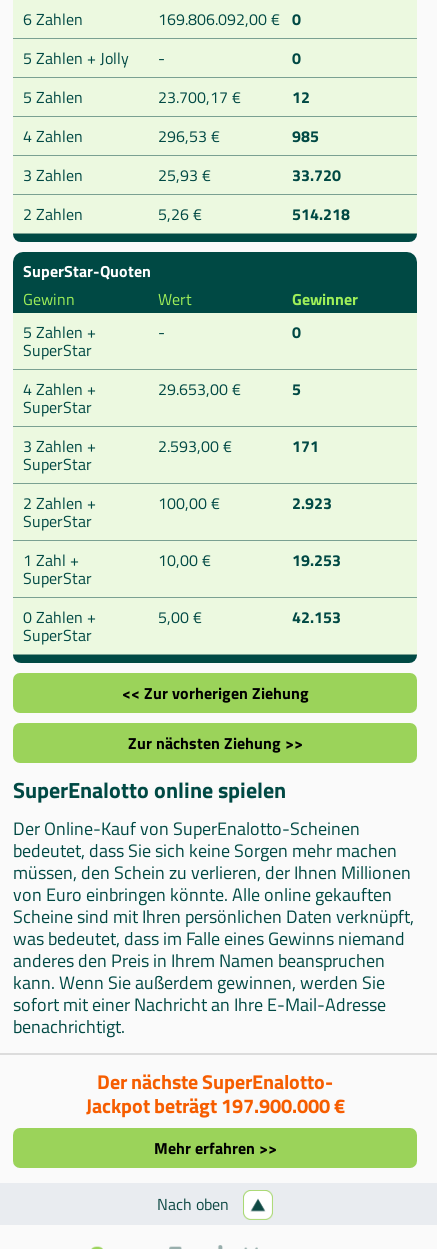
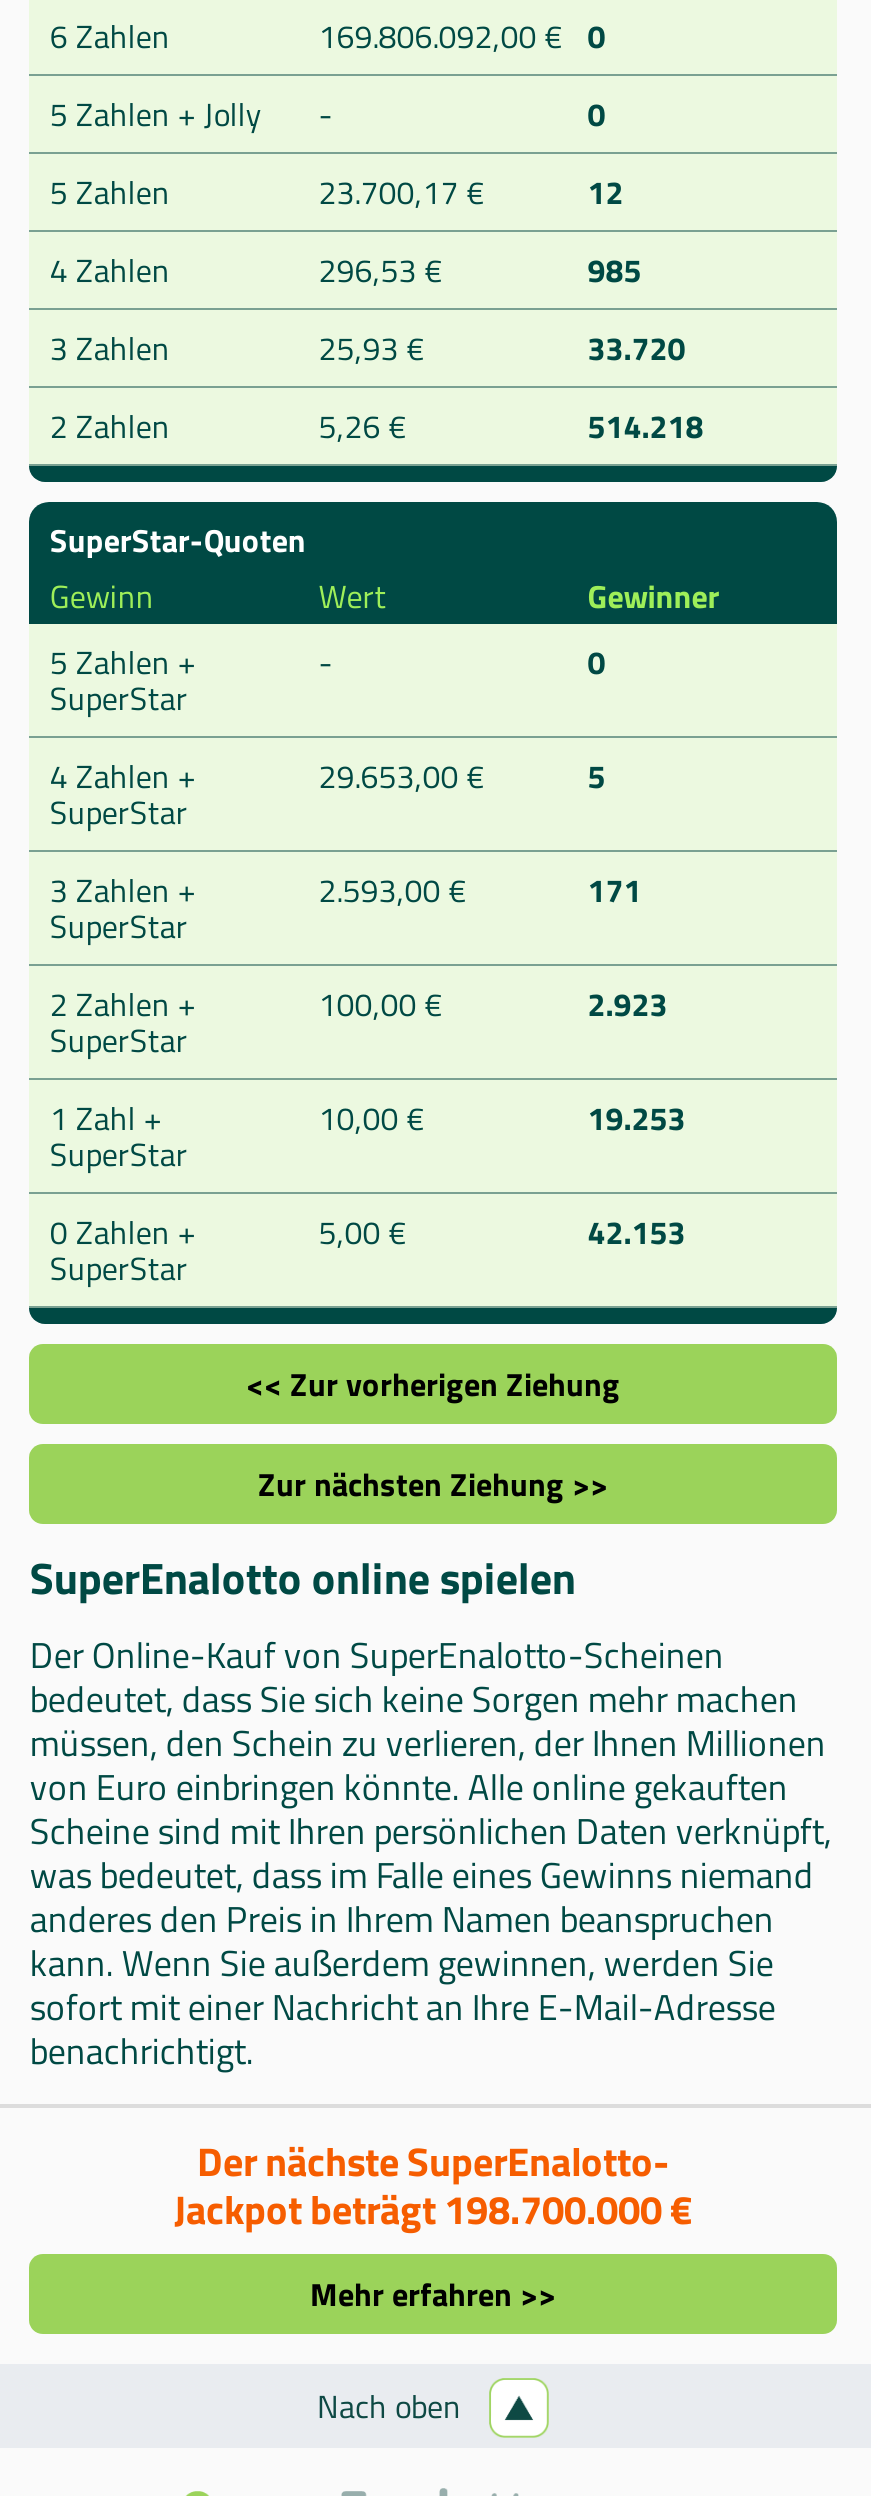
- Jackpot beträgt 197.900.000 €
+ Jackpot beträgt 198.700.000 €
